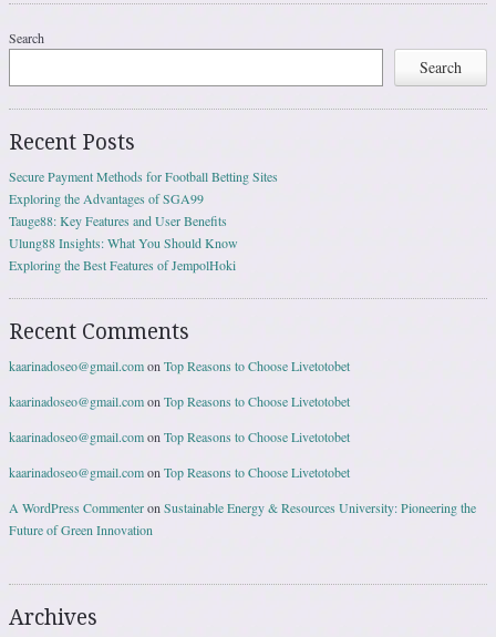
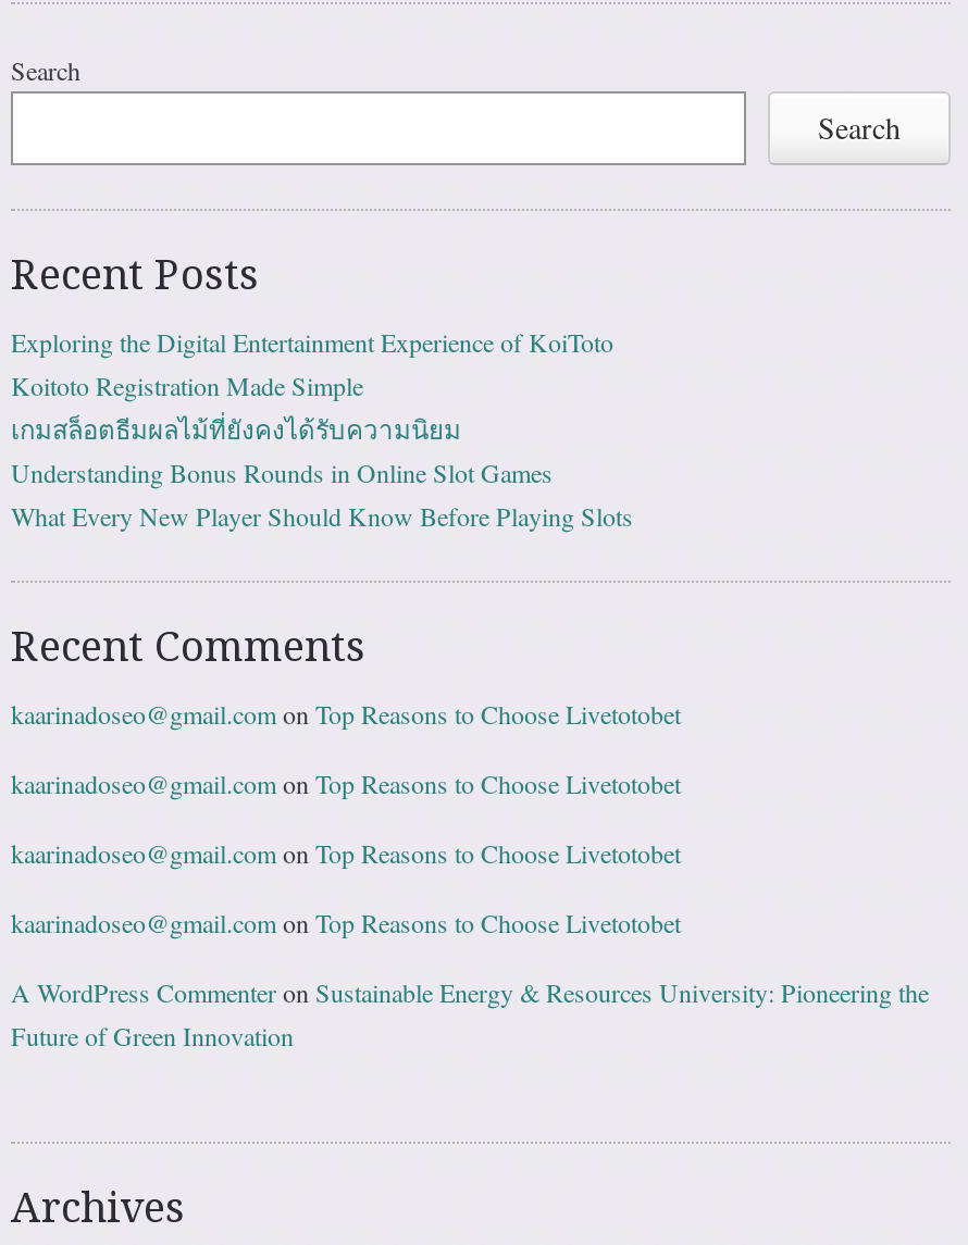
- Secure Payment Methods for Football Betting Sites
- Exploring the Advantages of SGA99
- Tauge88: Key Features and User Benefits
- Ulung88 Insights: What You Should Know
- Exploring the Best Features of JempolHoki
+ Exploring the Digital Entertainment Experience of KoiToto
+ Koitoto Registration Made Simple
+ เกมสล็อตธีมผลไม้ที่ยังคงได้รับความนิยม
+ Understanding Bonus Rounds in Online Slot Games
+ What Every New Player Should Know Before Playing Slots
